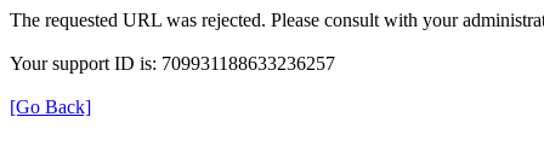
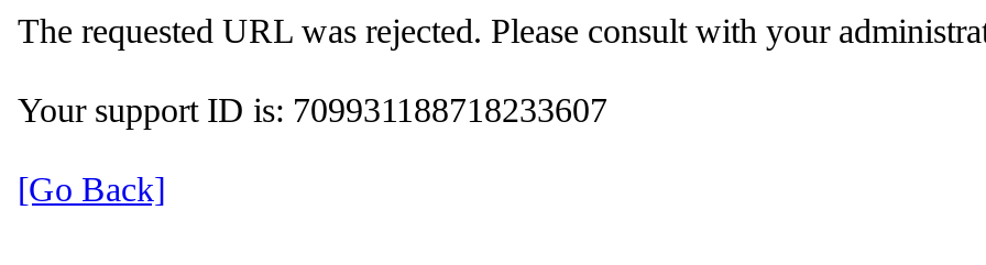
- Your support ID is: 709931188633236257
+ Your support ID is: 709931188718233607
